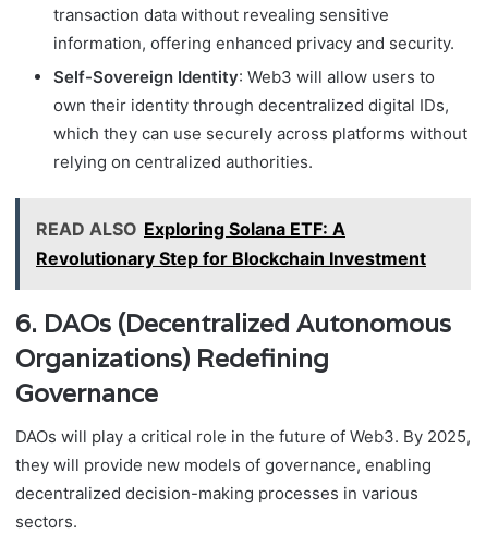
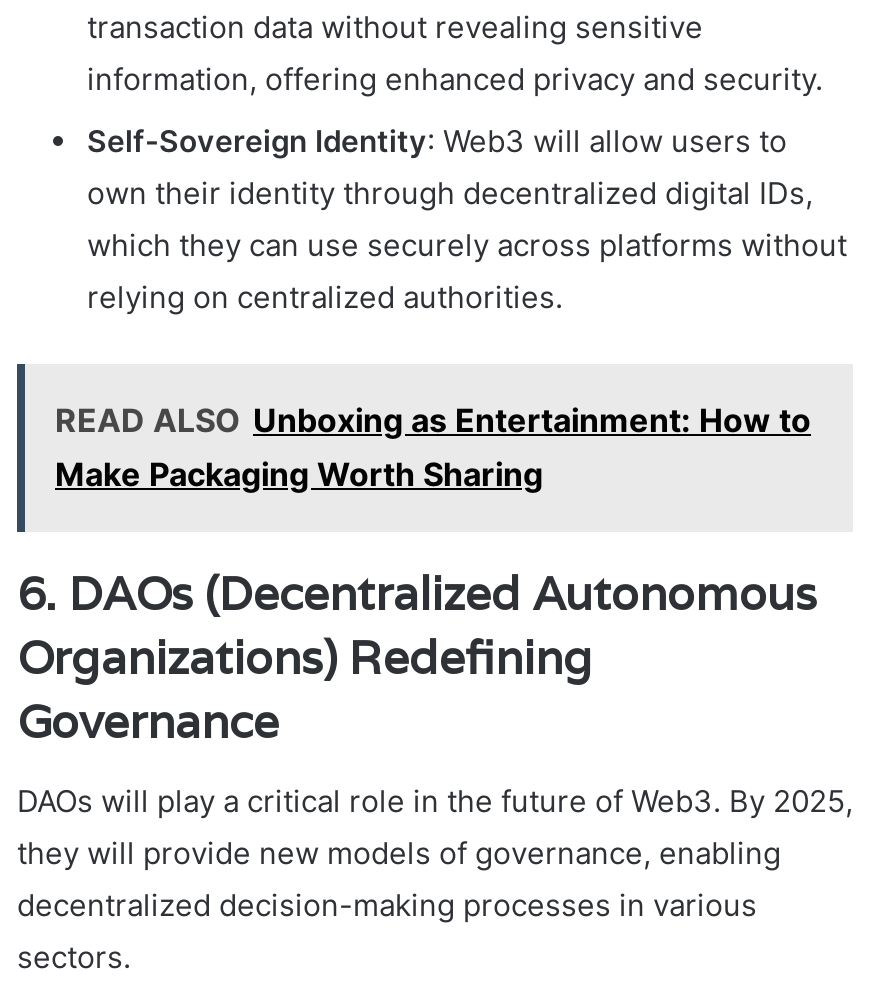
- READ ALSO Exploring Solana ETF: A
- Revolutionary Step for Blockchain Investment
+ READ ALSO Unboxing as Entertainment: How to
+ Make Packaging Worth Sharing
